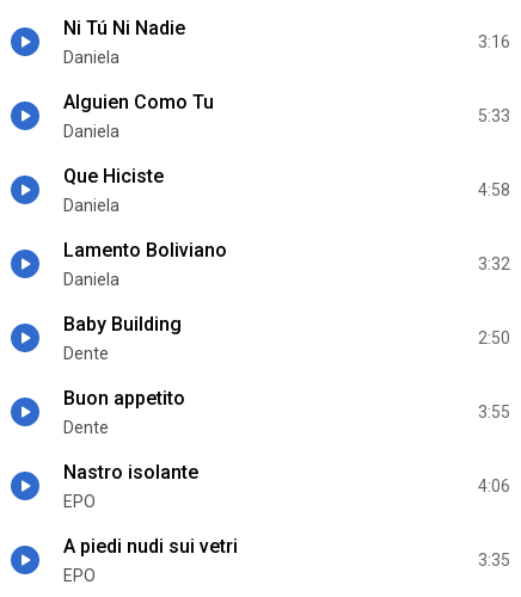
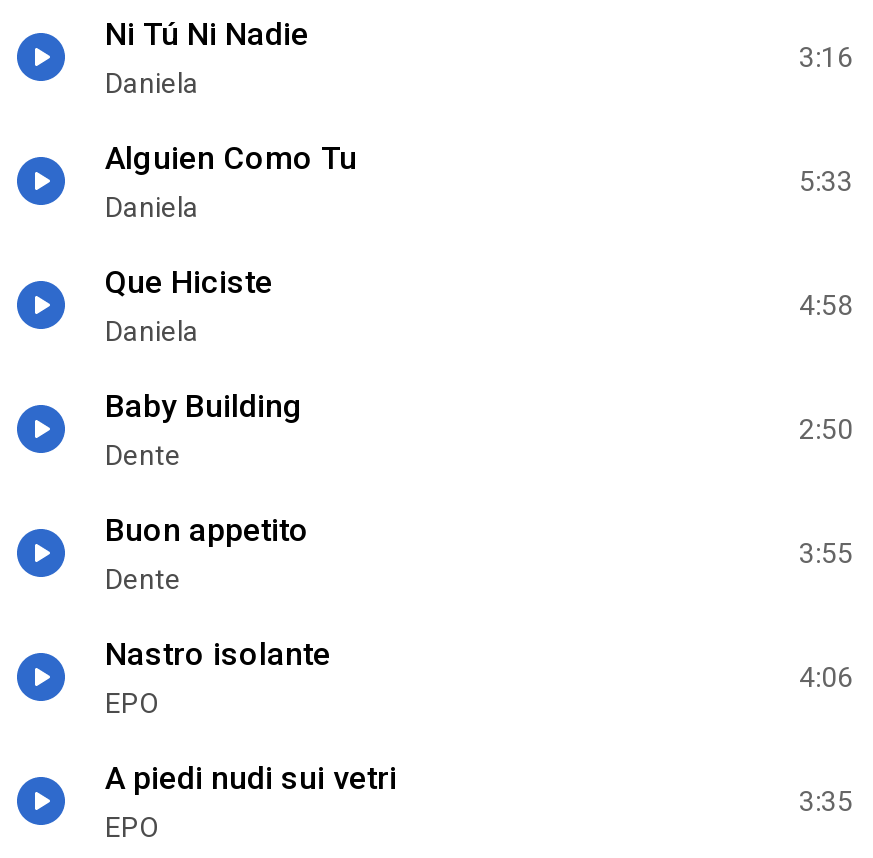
- Lamento Boliviano
- Daniela

- 3:32
